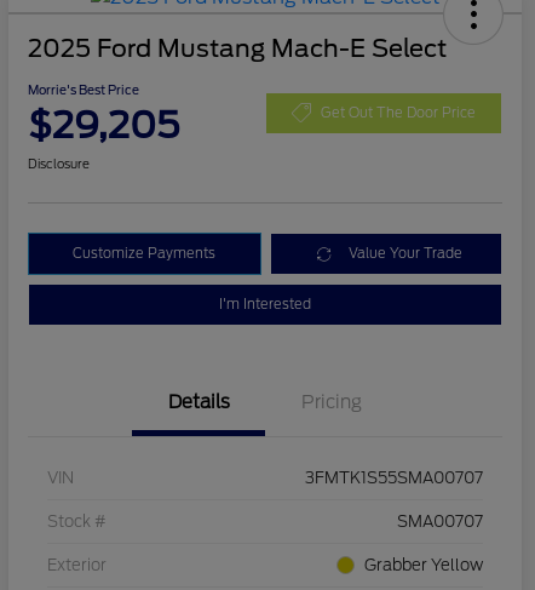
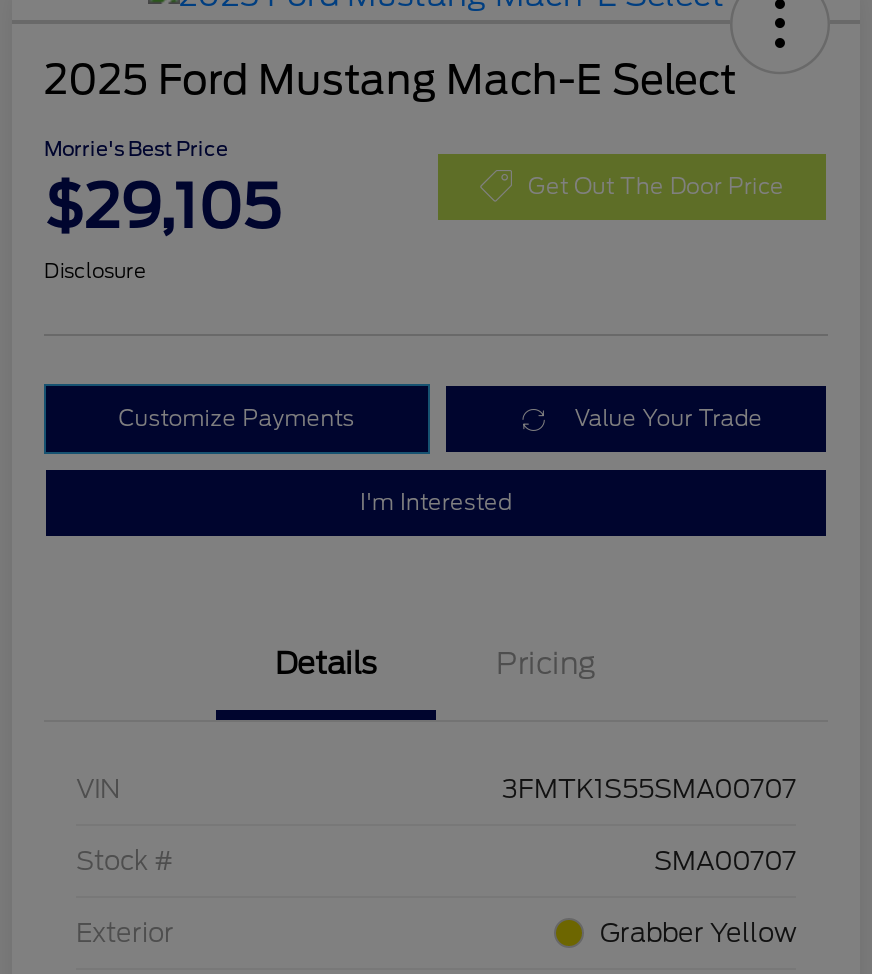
- $29,205
+ $29,105
